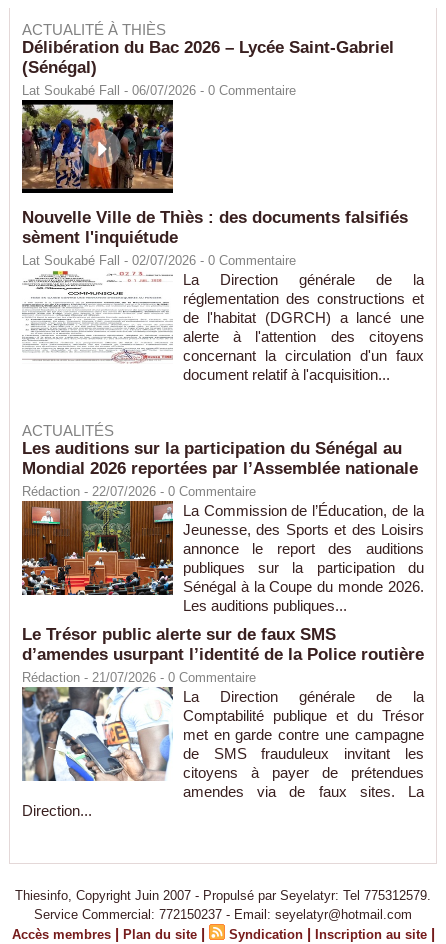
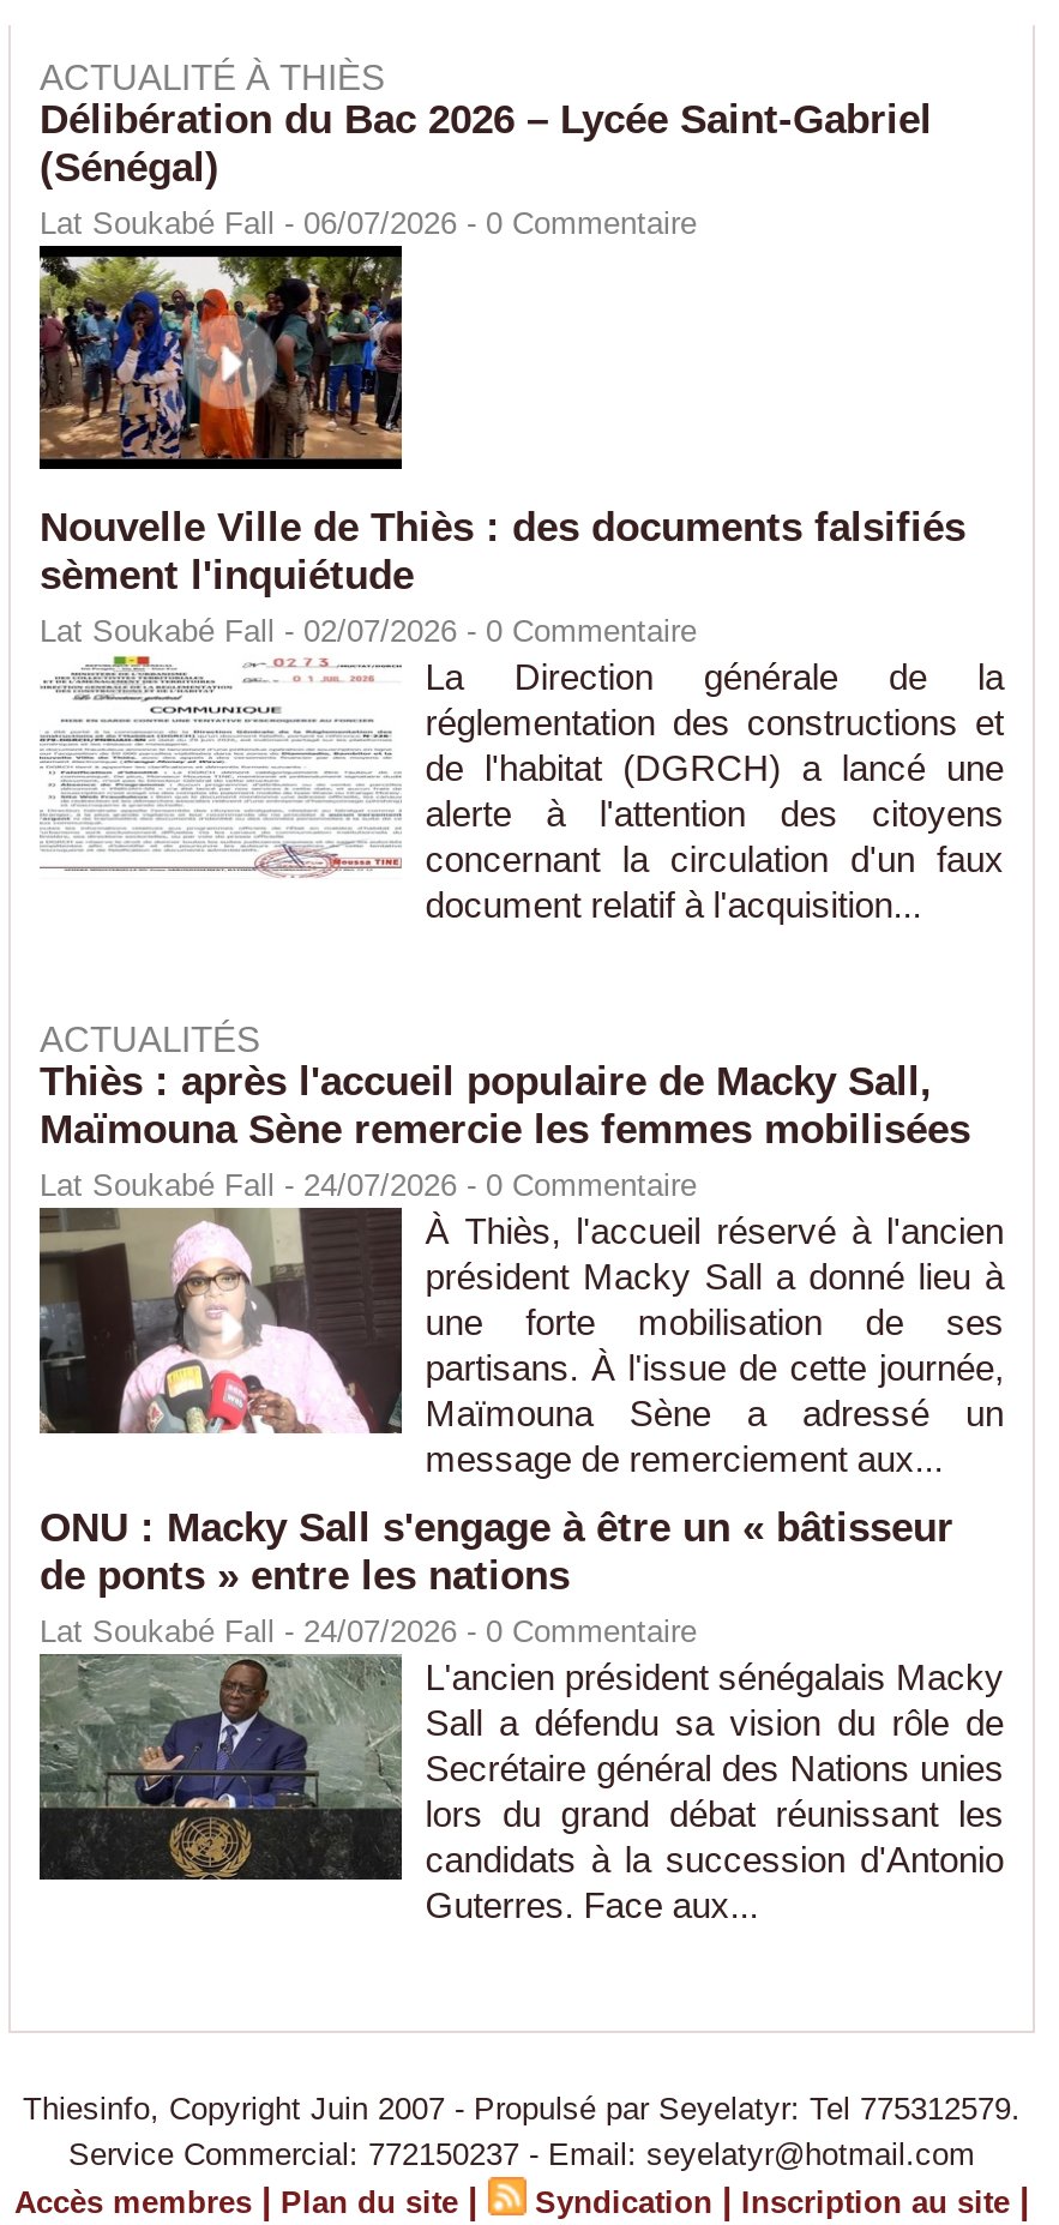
- [image]
- Les auditions sur la participation du Sénégal au
- Mondial 2026 reportées par l’Assemblée nationale
- Rédaction - 22/07/2026 - 0 Commentaire
- La Commission de l’Éducation, de la
- Jeunesse, des Sports et des Loisirs
- annonce le report des auditions
- publiques sur la participation du
- Sénégal à la Coupe du monde 2026.
- Les auditions publiques...
+ [image]
+ Thiès : après l'accueil populaire de Macky Sall,
+ Maïmouna Sène remercie les femmes mobilisées
+ Lat Soukabé Fall - 24/07/2026 - 0 Commentaire
+ À Thiès, l'accueil réservé à l'ancien
+ président Macky Sall a donné lieu à
+ une forte mobilisation de ses
+ partisans. À l'issue de cette journée,
+ Maïmouna Sène a adressé un
+ message de remerciement aux...

- [image]
- Le Trésor public alerte sur de faux SMS
- d’amendes usurpant l’identité de la Police routière
- Rédaction - 21/07/2026 - 0 Commentaire
- La Direction générale de la
- Comptabilité publique et du Trésor
- met en garde contre une campagne
- de SMS frauduleux invitant les
- citoyens à payer de prétendues
- amendes via de faux sites. La
- Direction...
+ [image]
+ ONU : Macky Sall s'engage à être un « bâtisseur
+ de ponts » entre les nations
+ Lat Soukabé Fall - 24/07/2026 - 0 Commentaire
+ L'ancien président sénégalais Macky
+ Sall a défendu sa vision du rôle de
+ Secrétaire général des Nations unies
+ lors du grand débat réunissant les
+ candidats à la succession d'Antonio
+ Guterres. Face aux...
